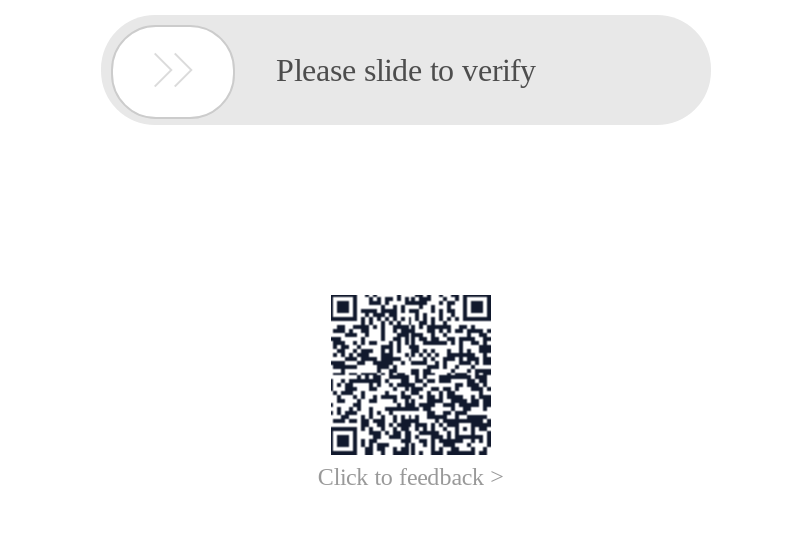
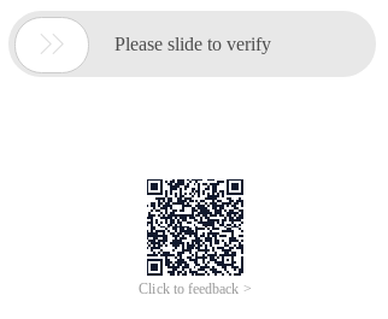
- [image]
+ [image]
